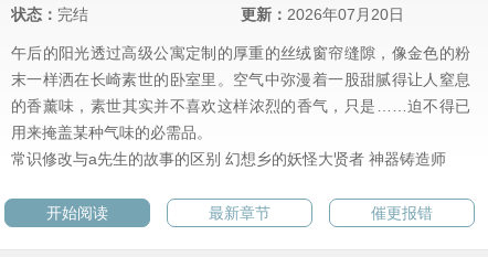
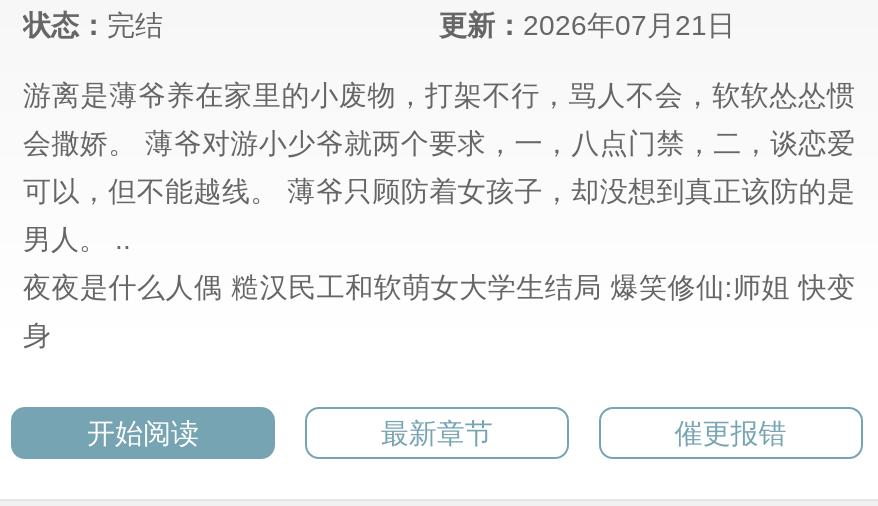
- 更新：2026年07月20日
- 午后的阳光透过高级公寓定制的厚重的丝绒窗帘缝隙，像金色的粉
- 末一样洒在长崎素世的卧室里。空气中弥漫着一股甜腻得让人窒息
- 的香薰味，素世其实并不喜欢这样浓烈的香气，只是……迫不得已
- 用来掩盖某种气味的必需品。
- 常识修改与a先生的故事的区别 幻想乡的妖怪大贤者 神器铸造师
+ 更新：2026年07月21日
+ 游离是薄爷养在家里的小废物，打架不行，骂人不会，软软怂怂惯
+ 会撒娇。 薄爷对游小少爷就两个要求，一，八点门禁，二，谈恋爱
+ 可以，但不能越线。 薄爷只顾防着女孩子，却没想到真正该防的是
+ 男人。 ..
+ 夜夜是什么人偶 糙汉民工和软萌女大学生结局 爆笑修仙:师姐 快变
+ 身
